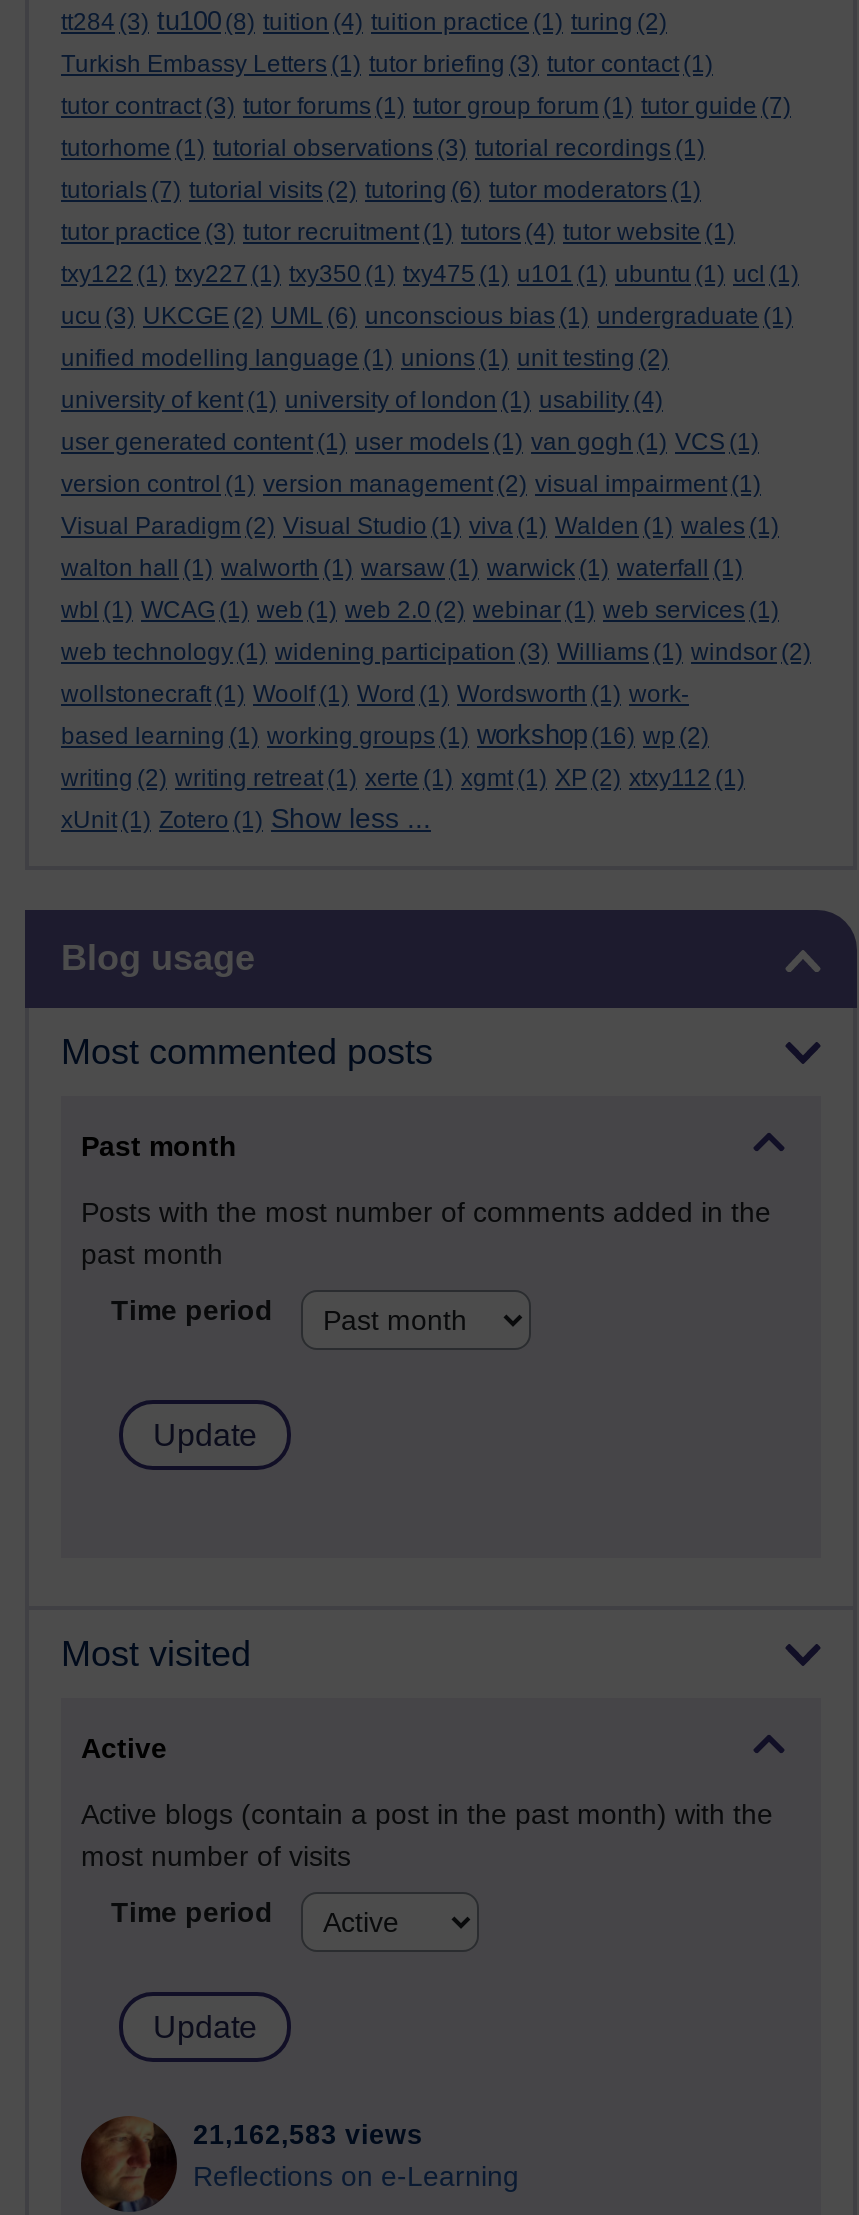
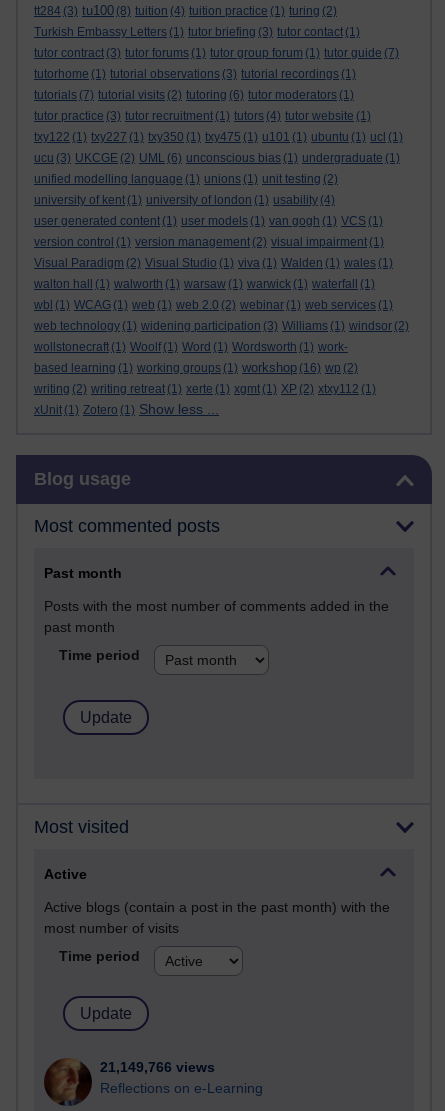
- 21,162,583 views
+ 21,149,766 views
